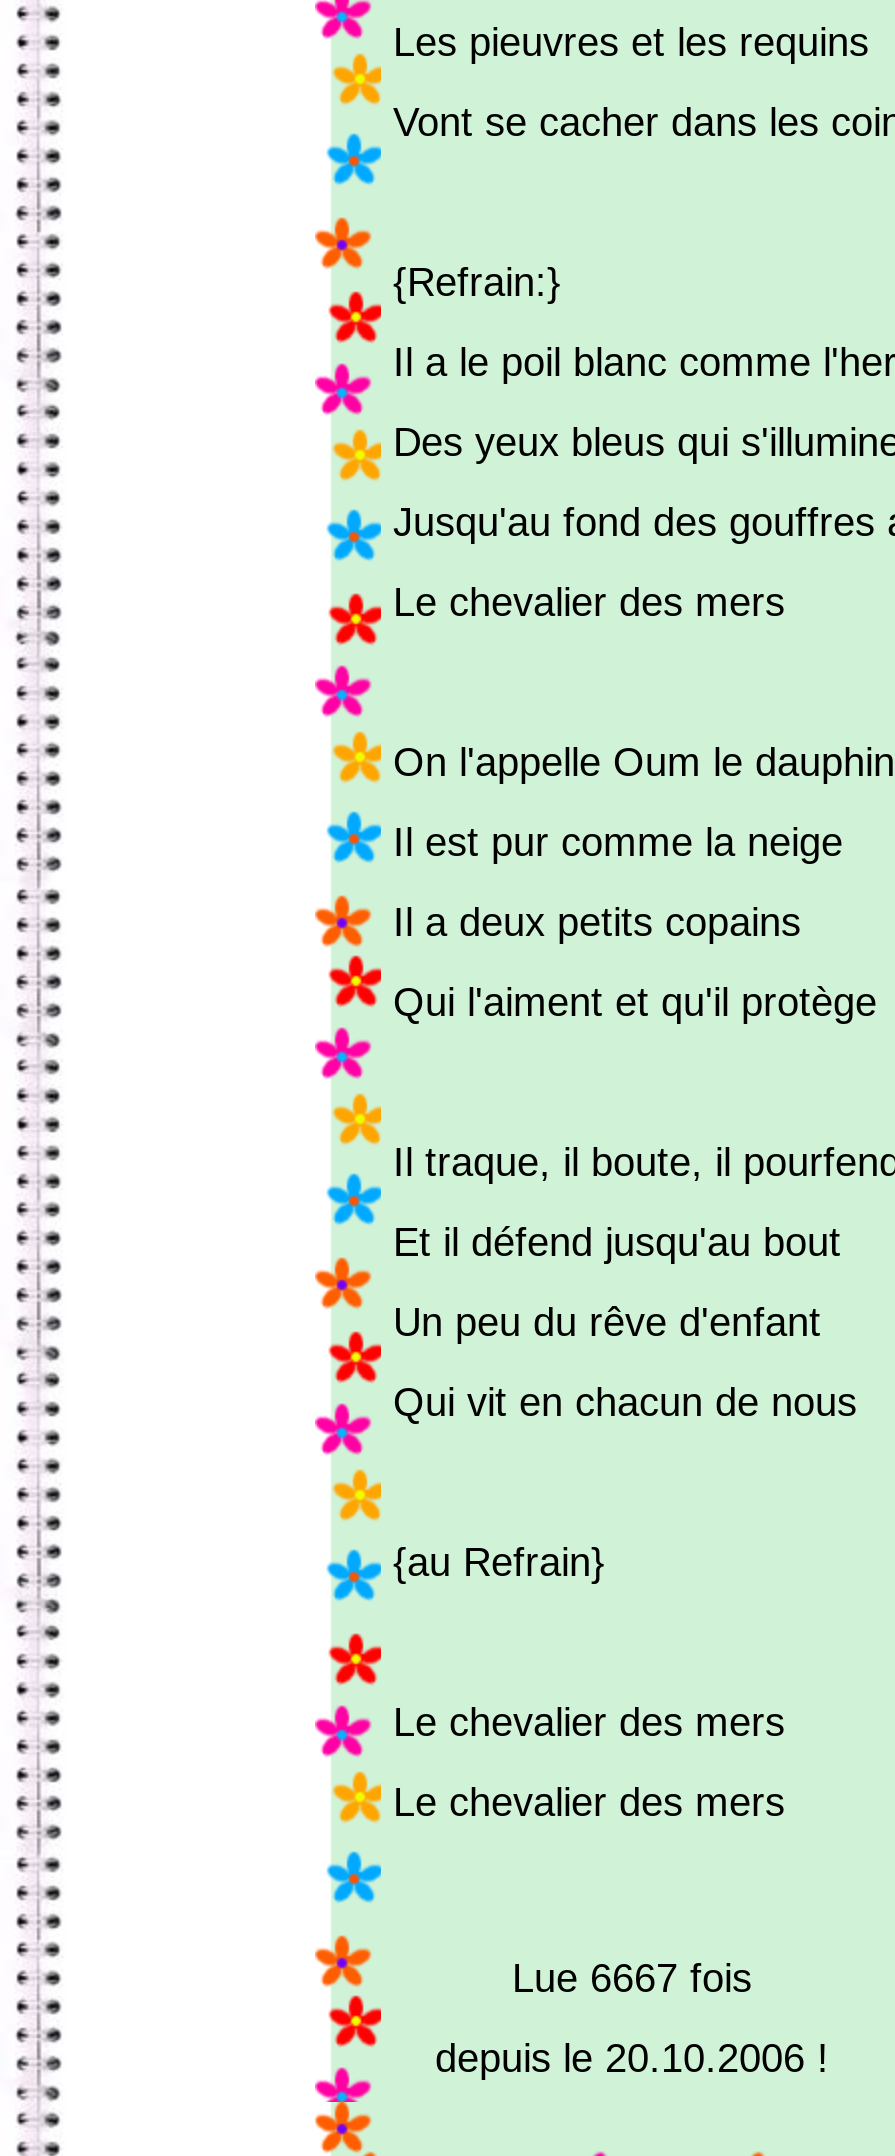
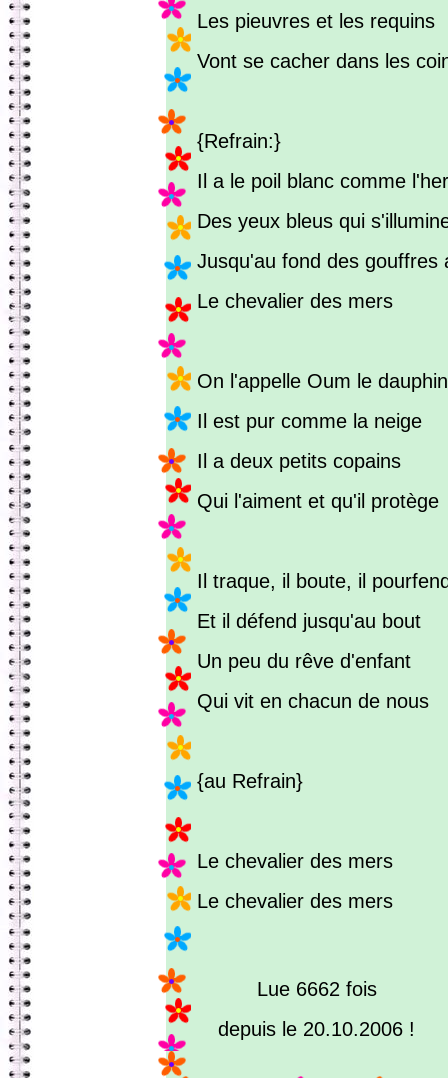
- Lue 6667 fois
+ Lue 6662 fois
